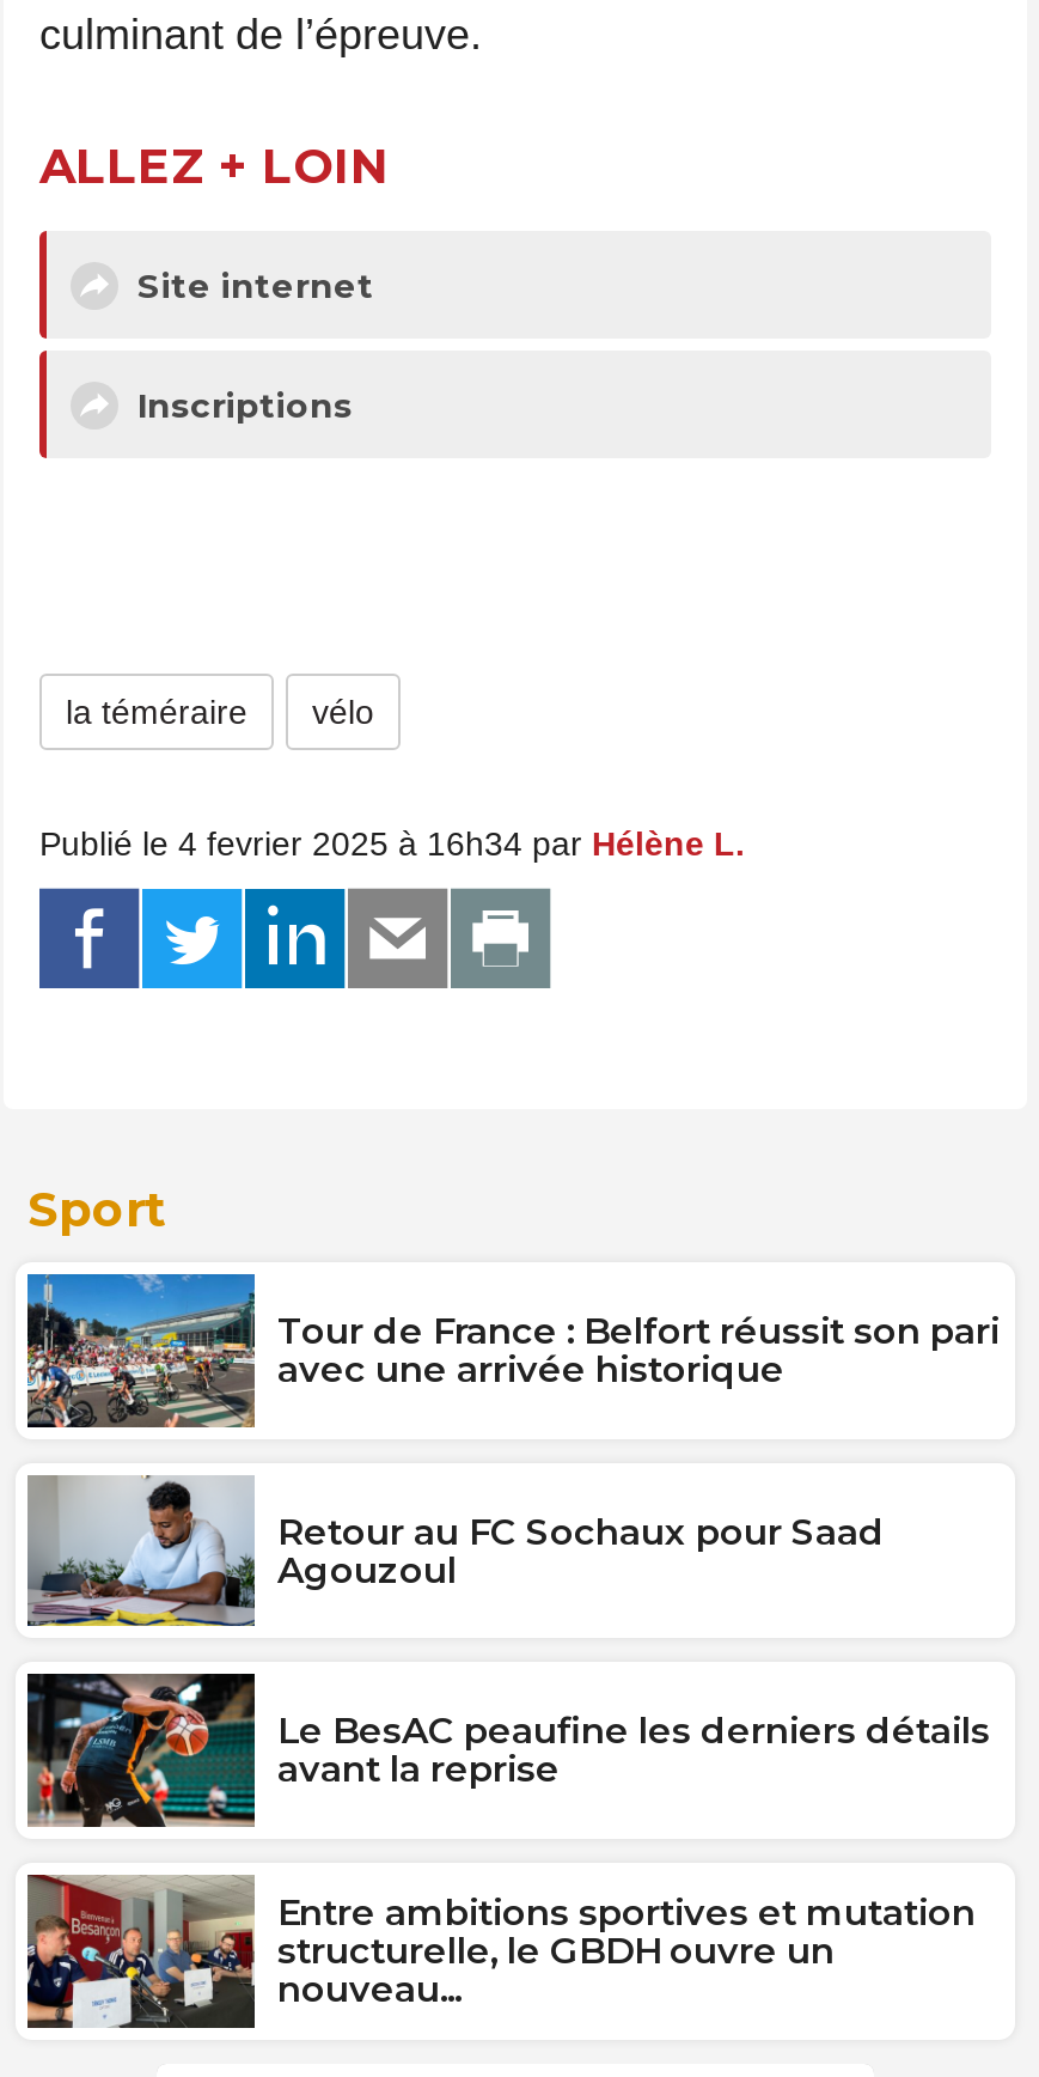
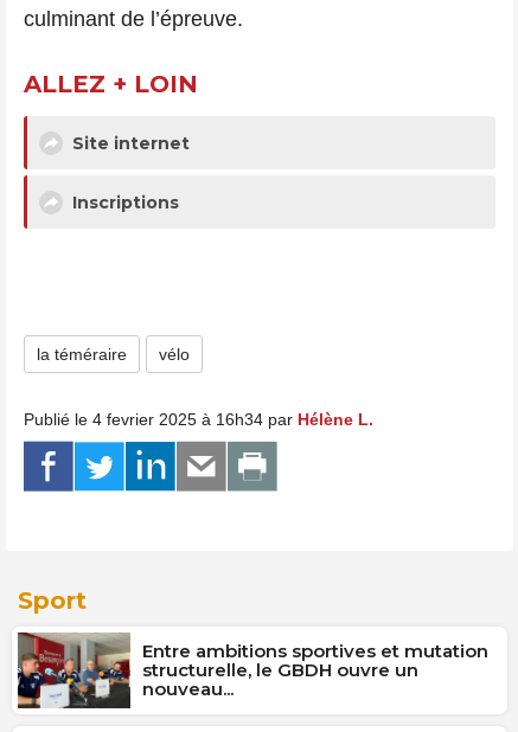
- [image]
- Tour de France : Belfort réussit son pari
- avec une arrivée historique

- [image]
- Retour au FC Sochaux pour Saad
- Agouzoul

- [image]
- Le BesAC peaufine les derniers détails
- avant la reprise
